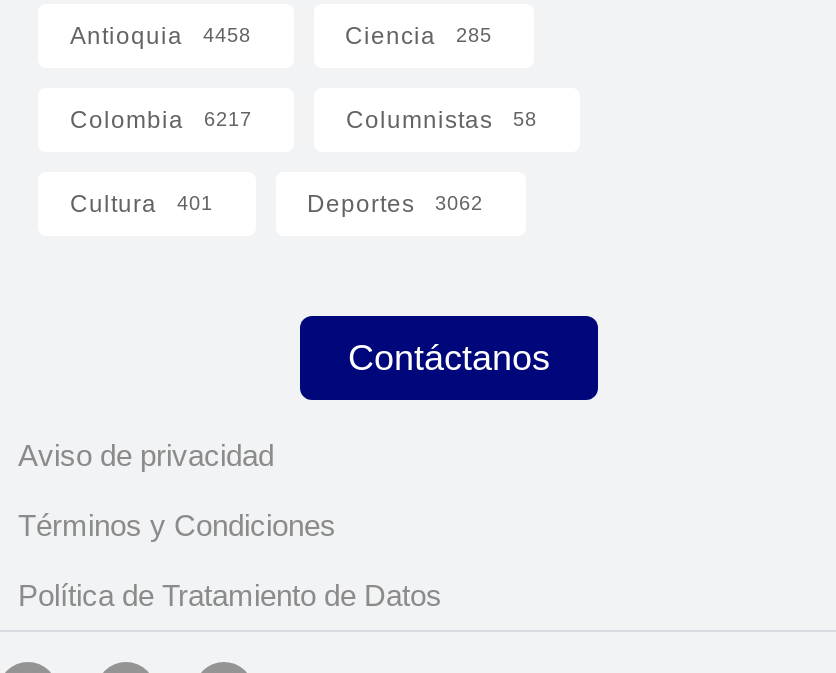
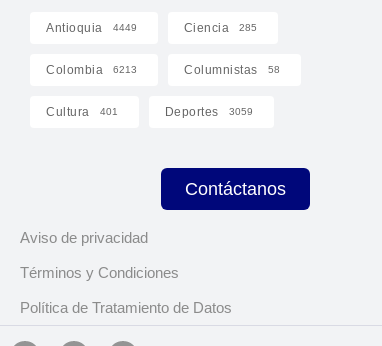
- Antioquia 4458
+ Antioquia 4449

- Colombia 6217
+ Colombia 6213

- Deportes 3062
+ Deportes 3059
